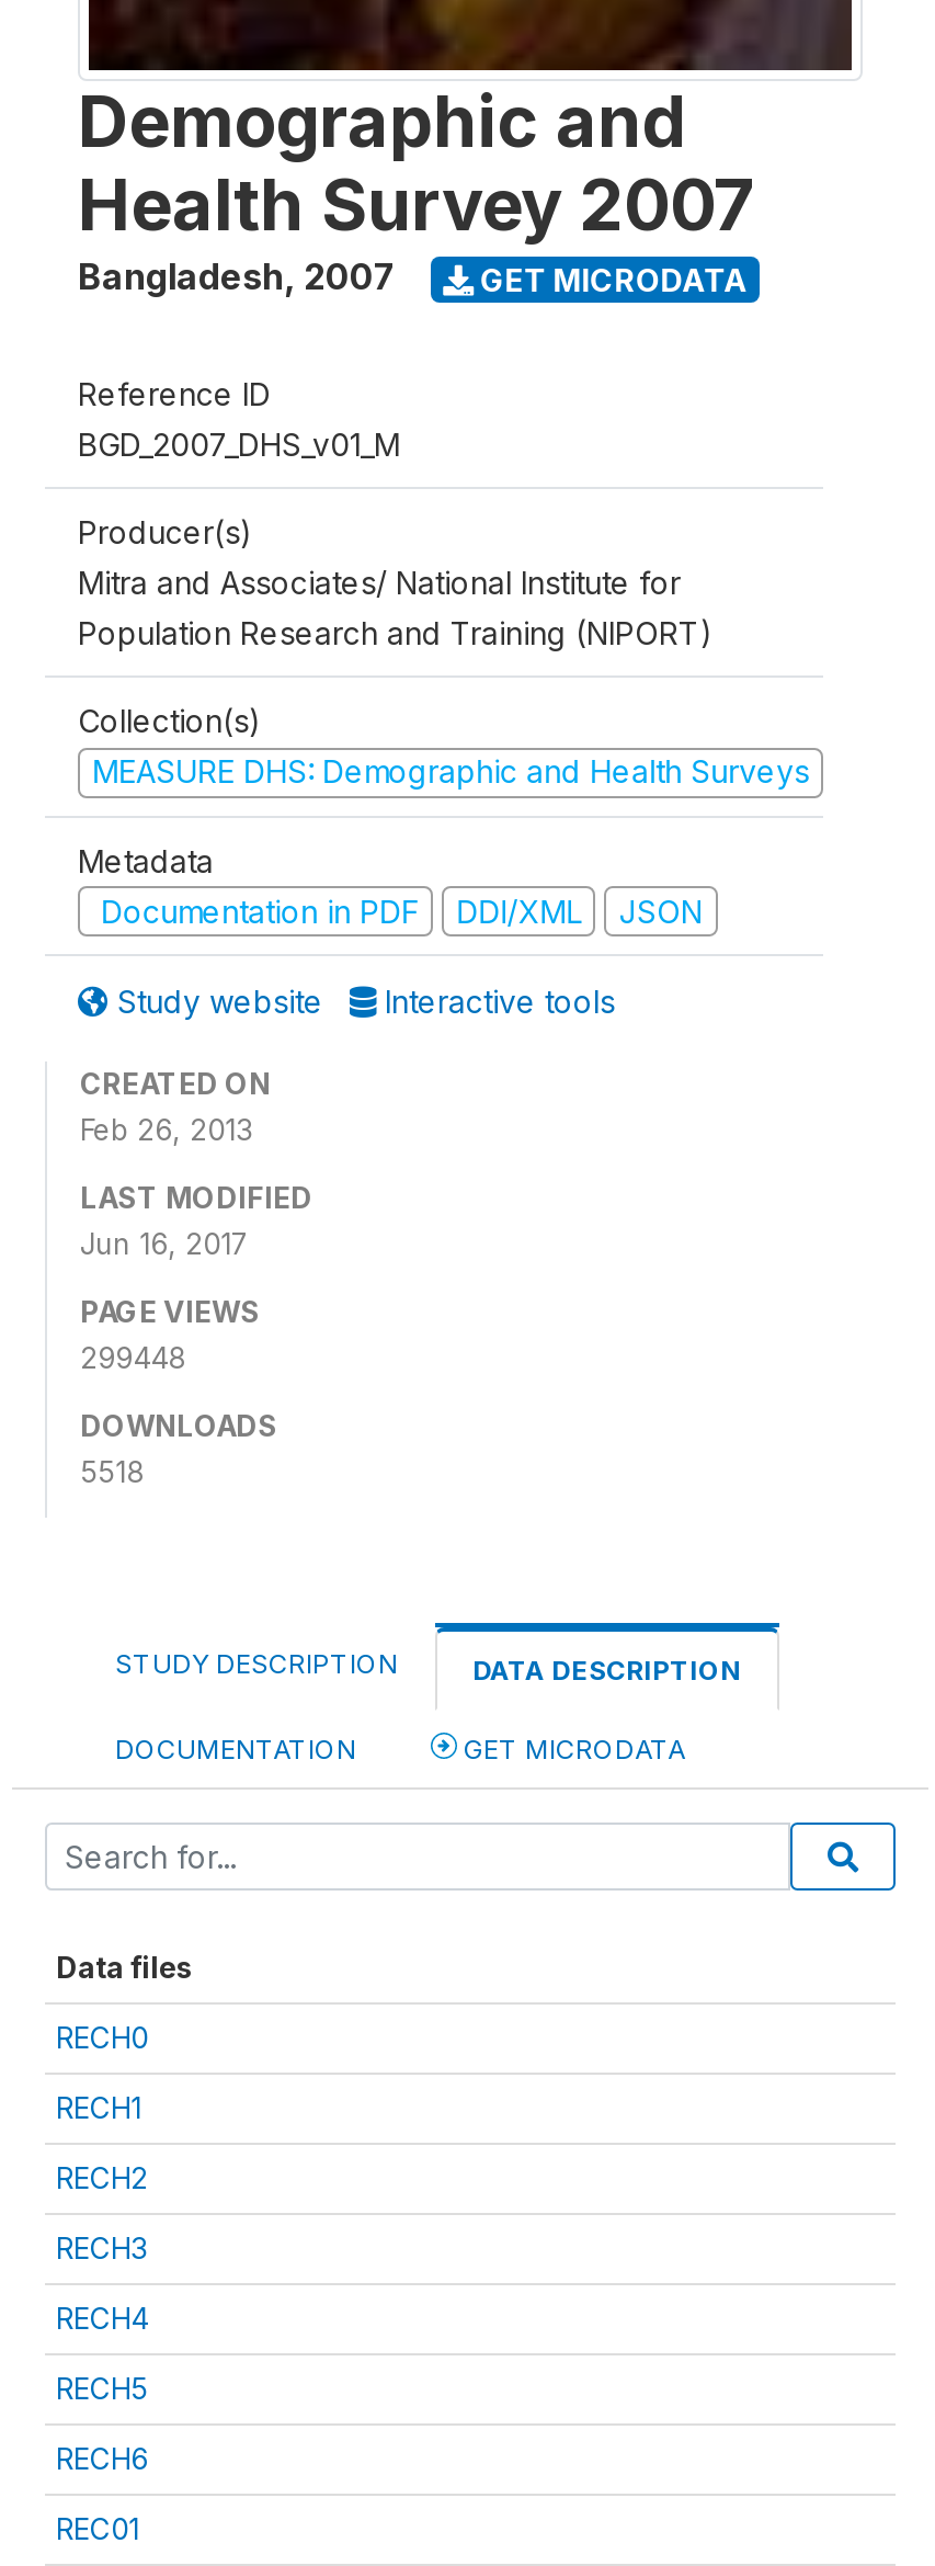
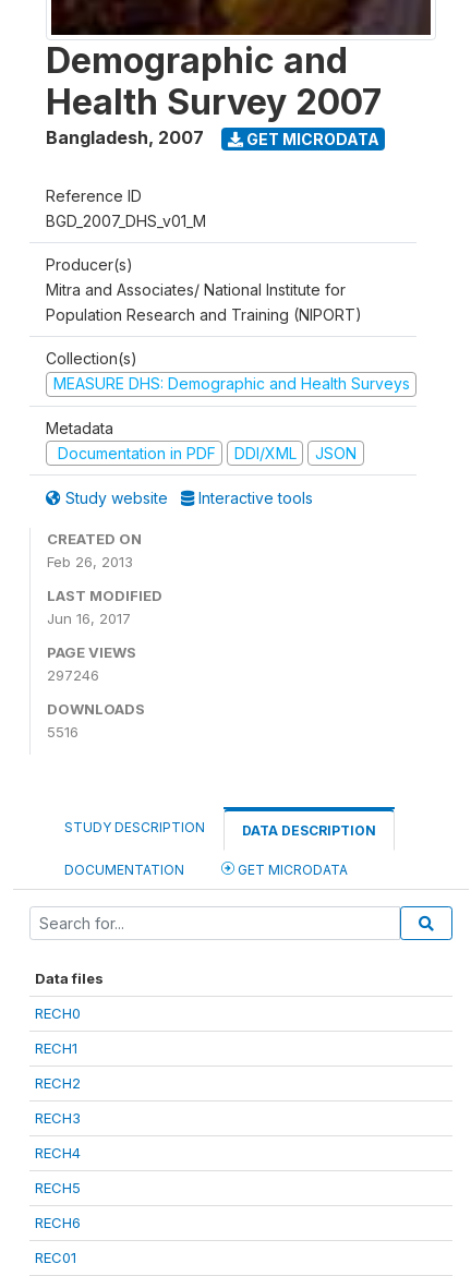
- 299448
+ 297246

- 5518
+ 5516
